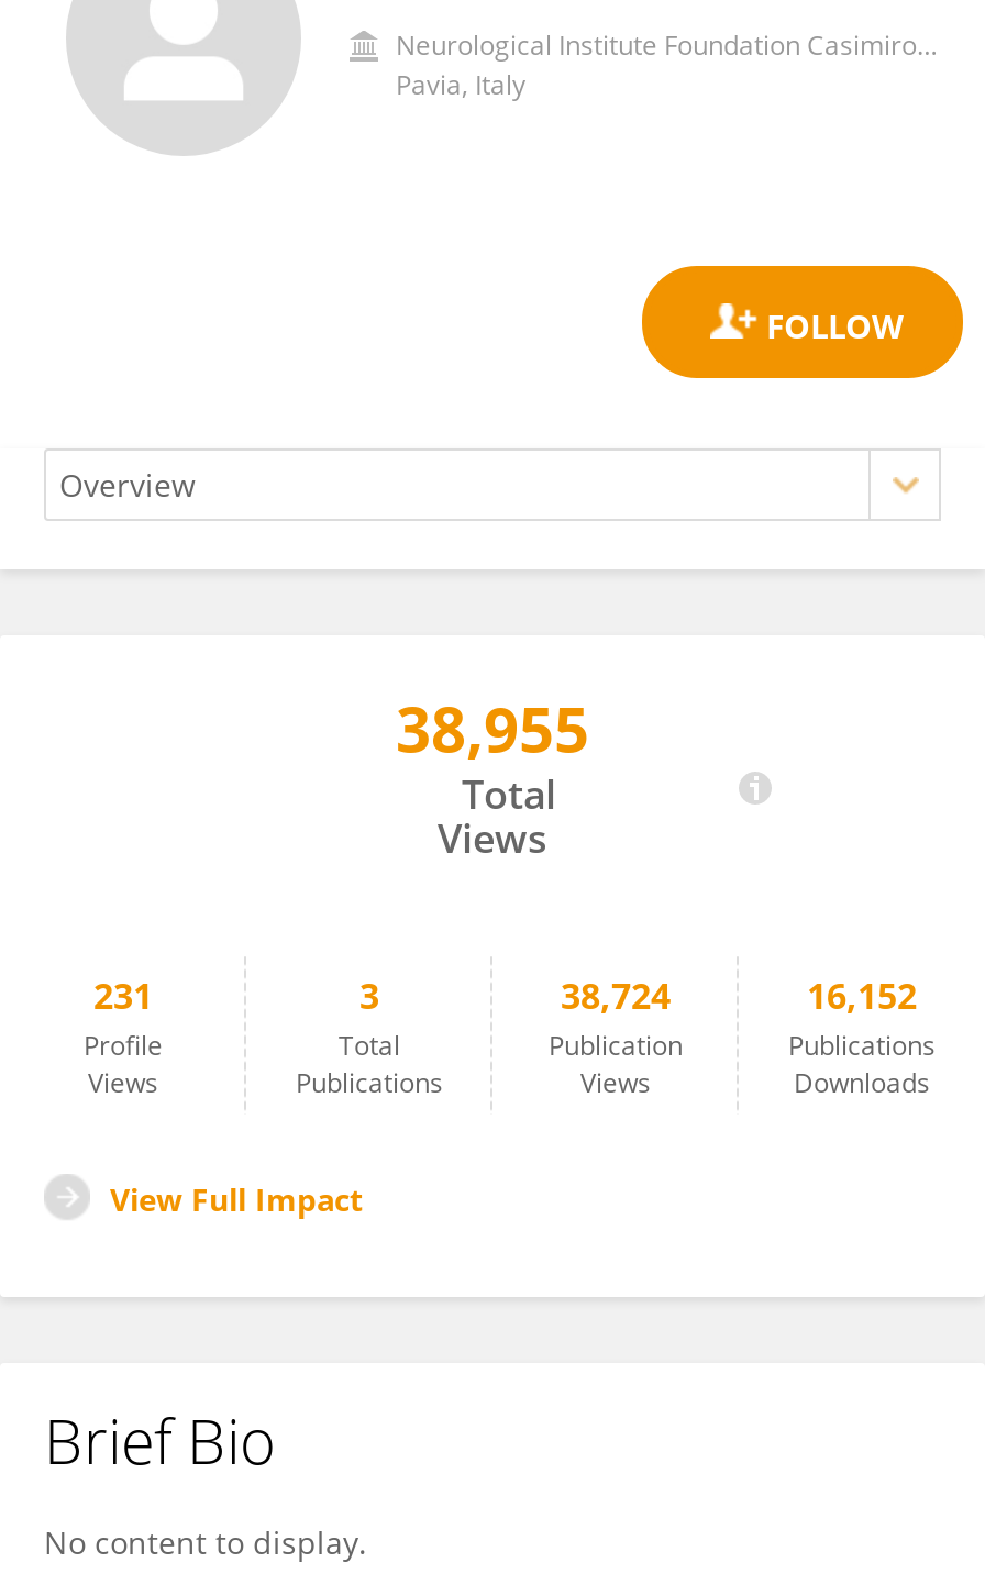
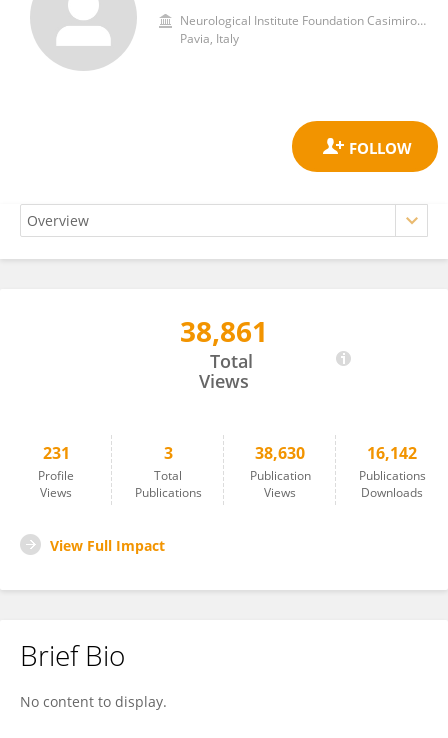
- 38,955
+ 38,861

- 38,724
+ 38,630

- 16,152
+ 16,142
